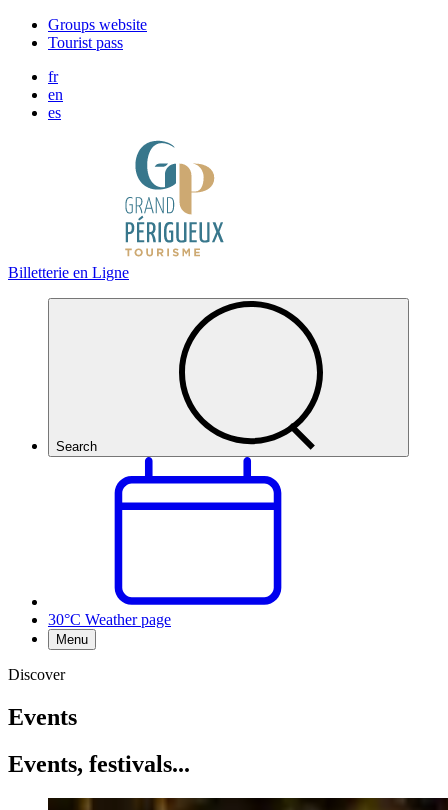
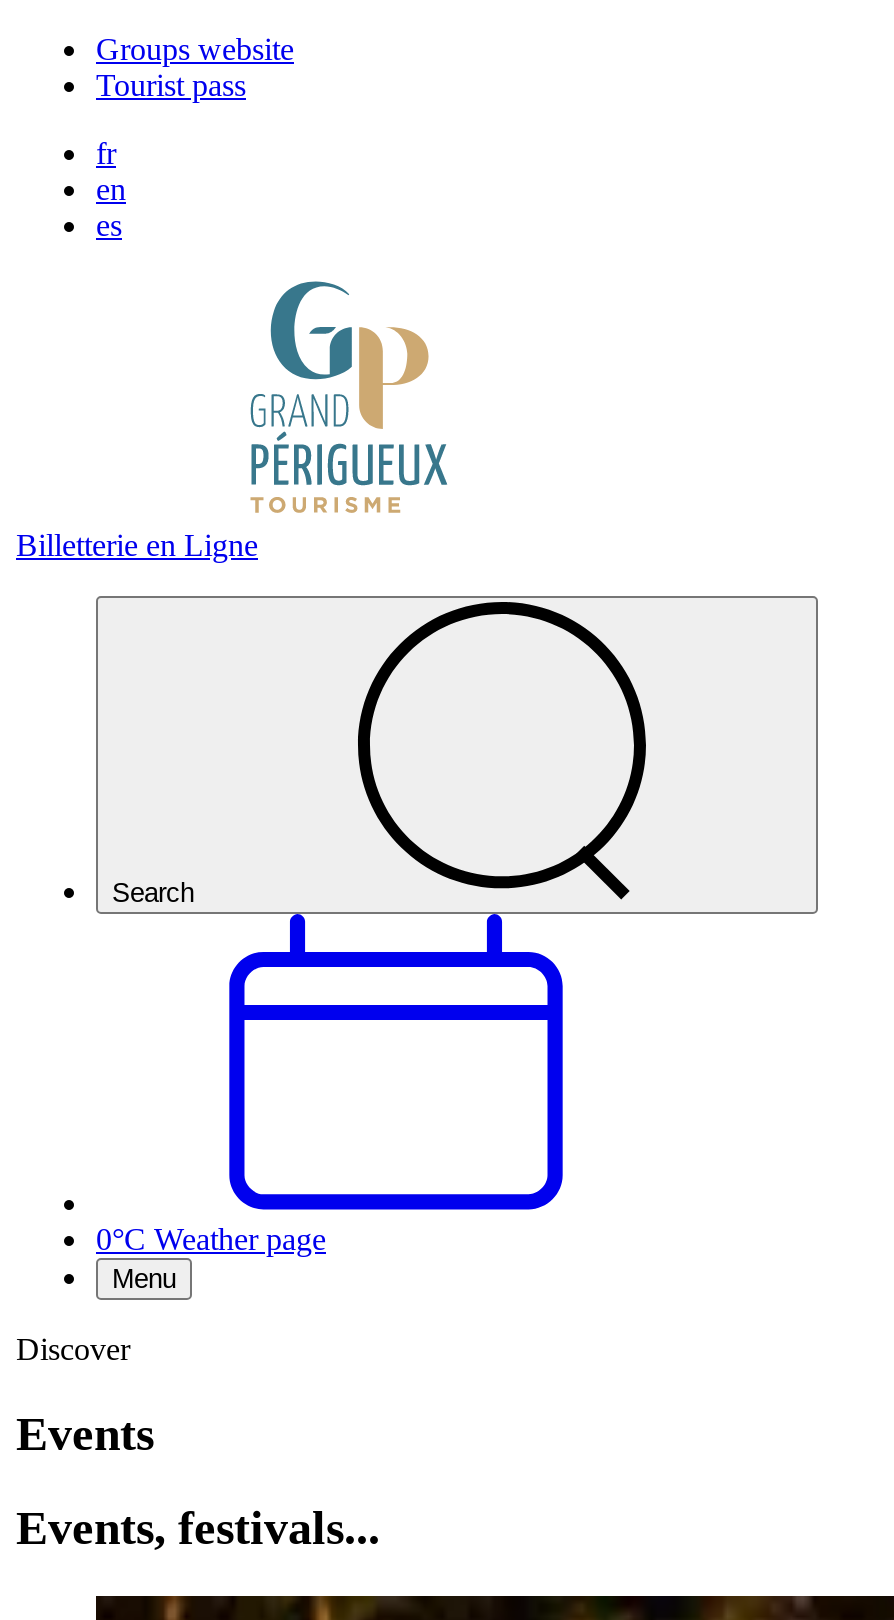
- 30°C Weather page
+ 0°C Weather page
